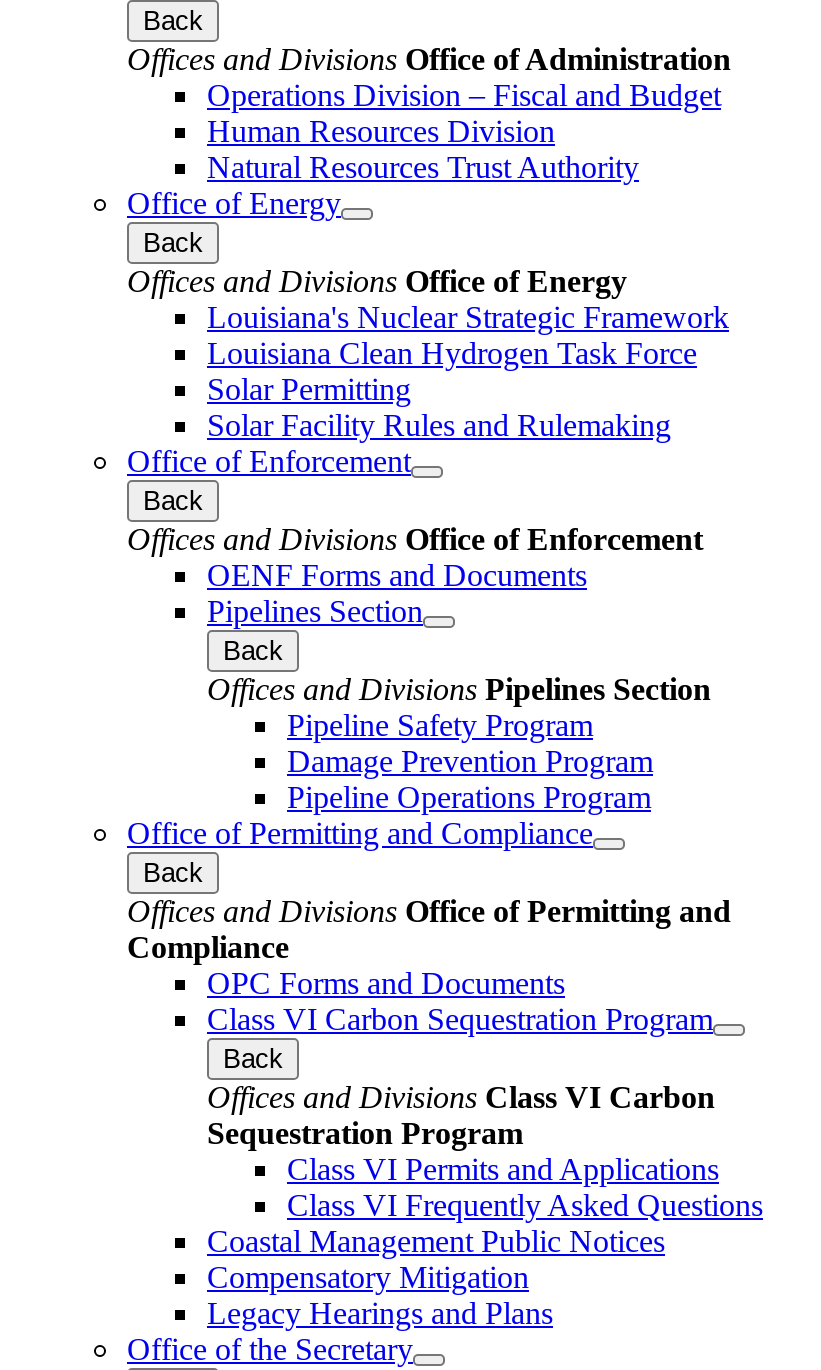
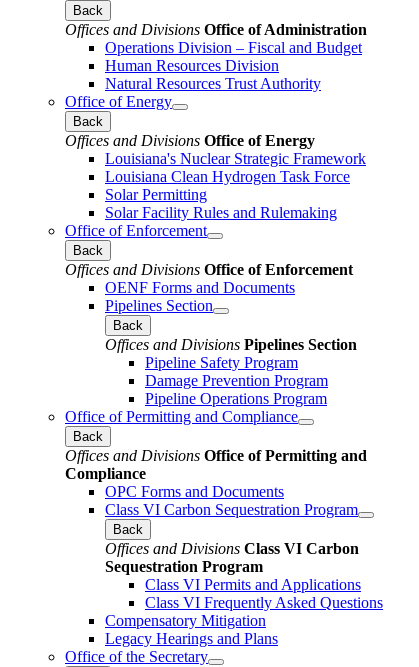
- Coastal Management Public Notices
